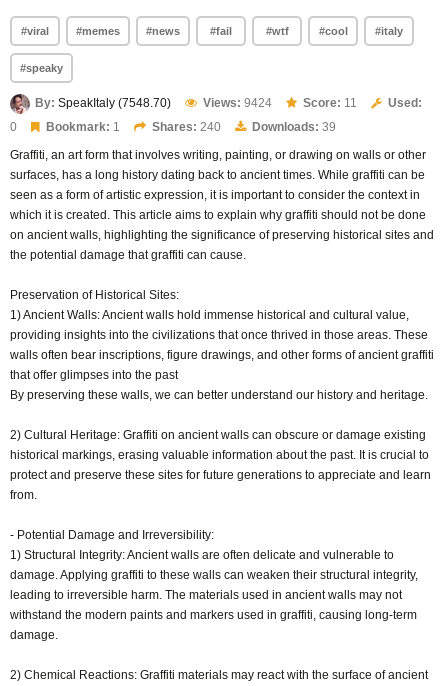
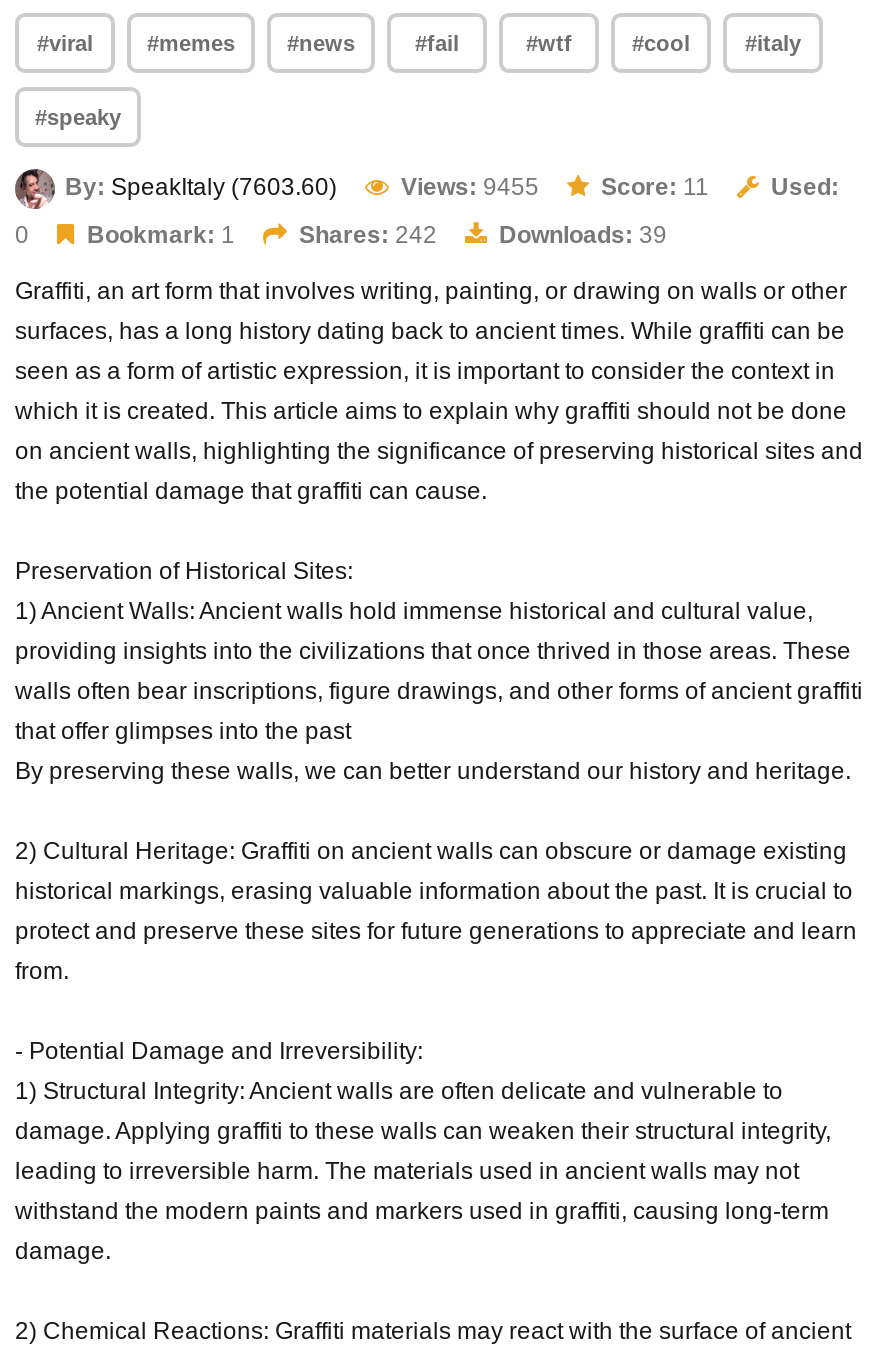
- By: SpeakItaly (7548.70)
+ By: SpeakItaly (7603.60)

- Views: 9424
+ Views: 9455

- Shares: 240
+ Shares: 242
